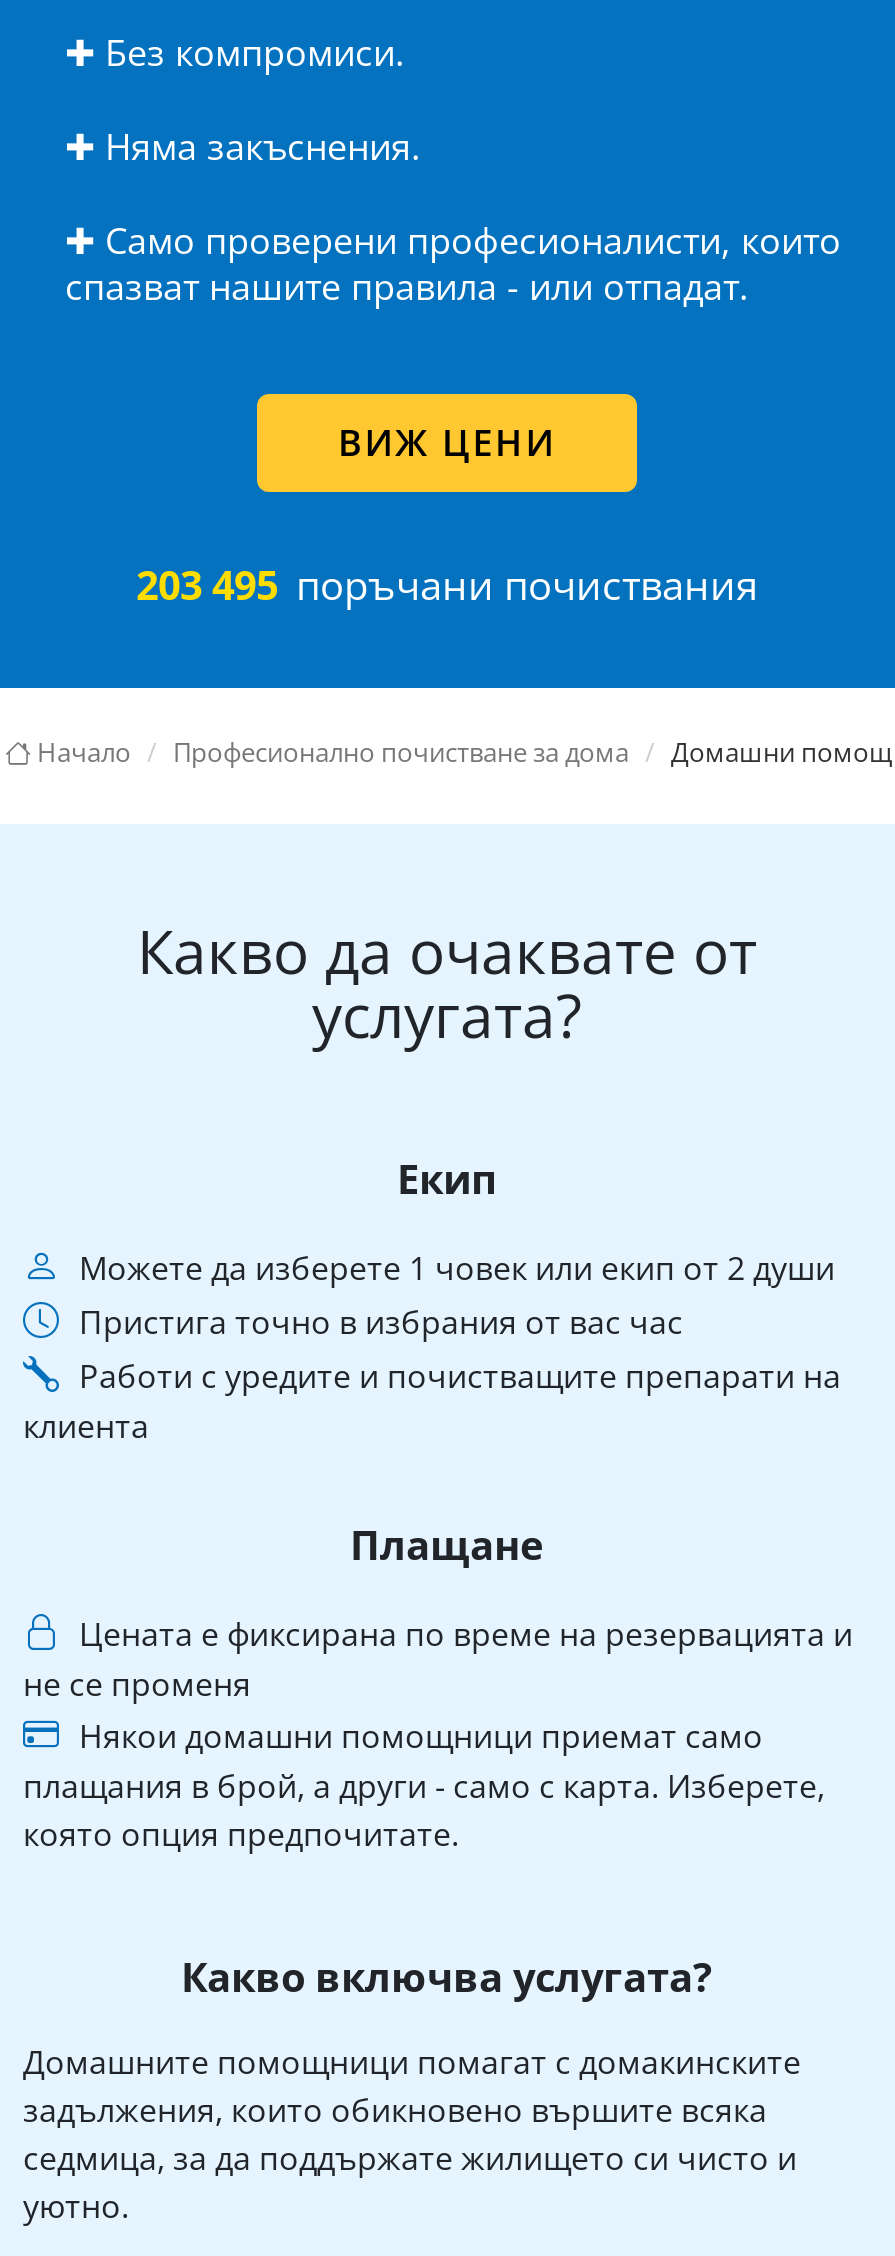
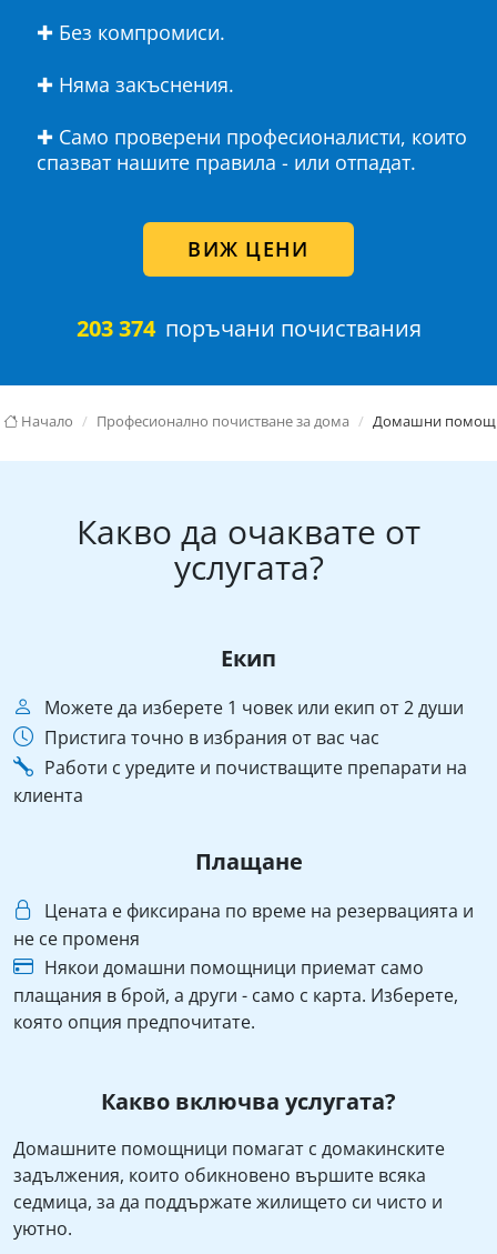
- 203 495 поръчани почиствания
+ 203 374 поръчани почиствания
